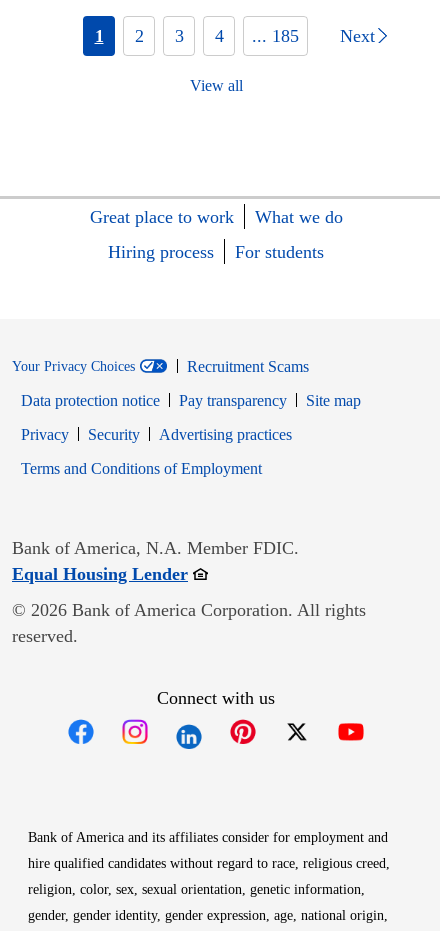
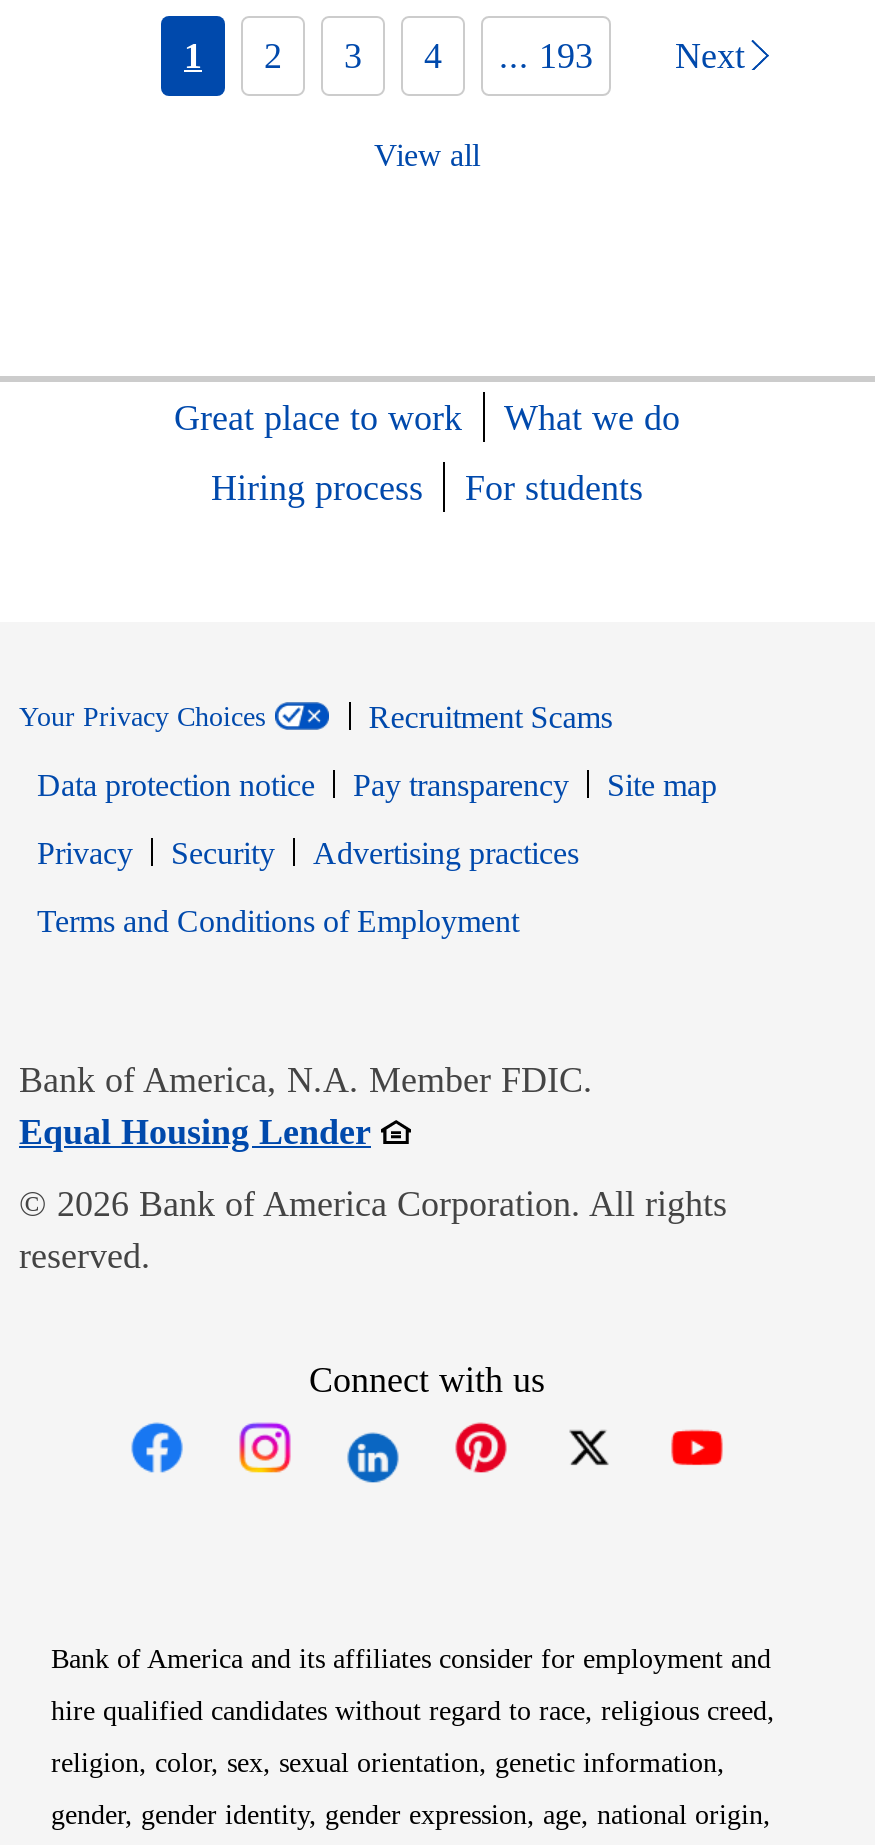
- 1 2 3 4 ... 185
+ 1 2 3 4 ... 193
